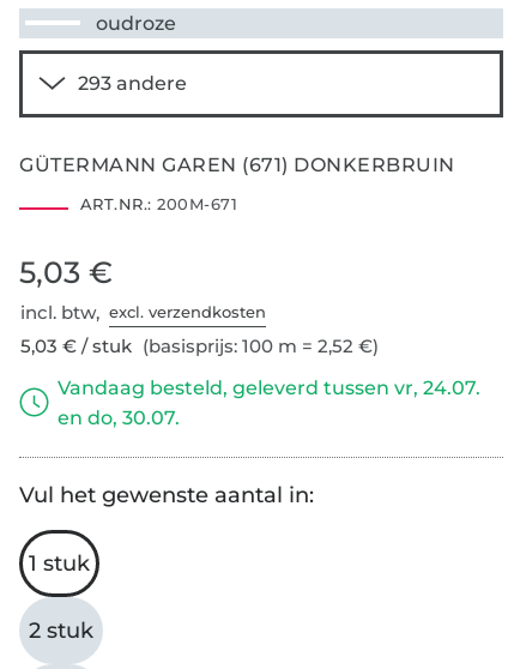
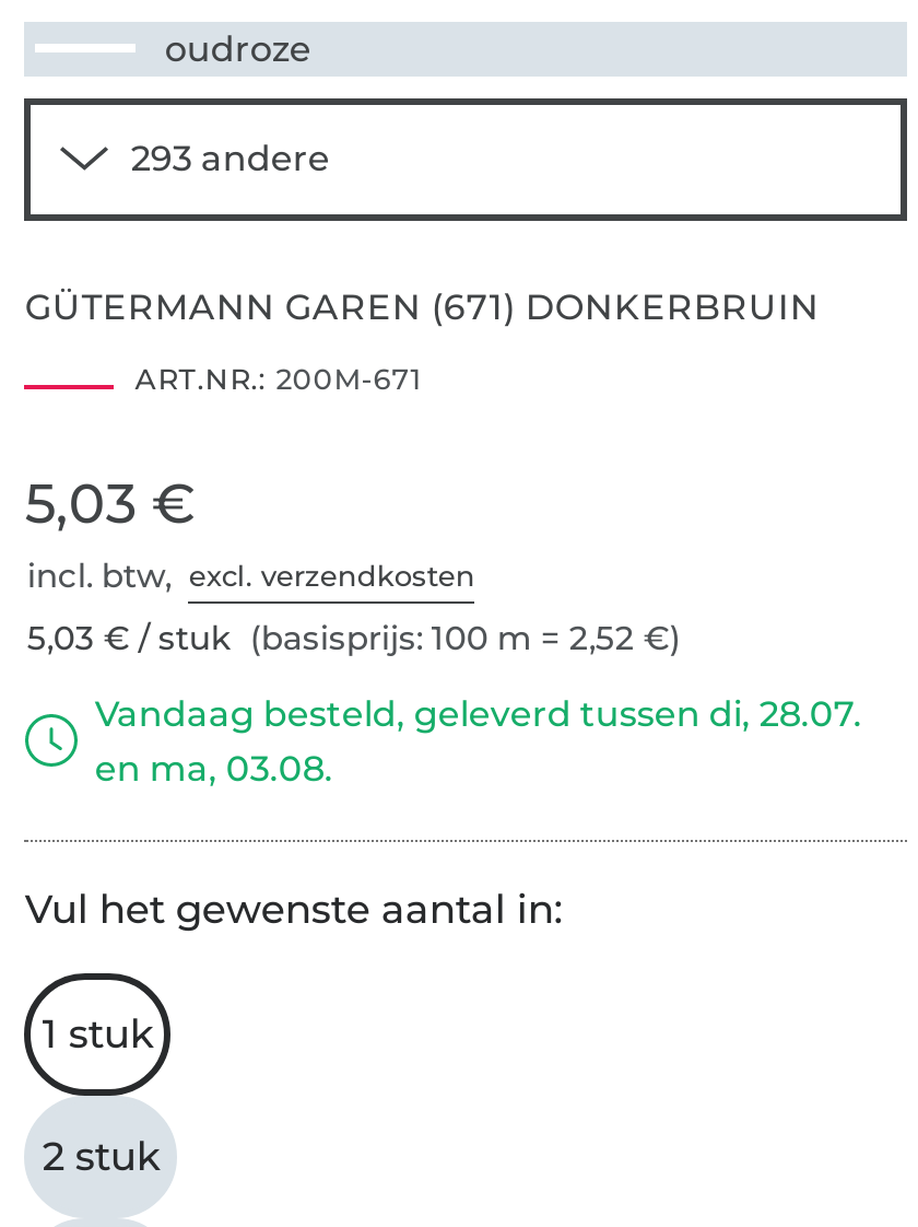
- Vandaag besteld, geleverd tussen vr, 24.07.
+ Vandaag besteld, geleverd tussen di, 28.07.

- en do, 30.07.
+ en ma, 03.08.
